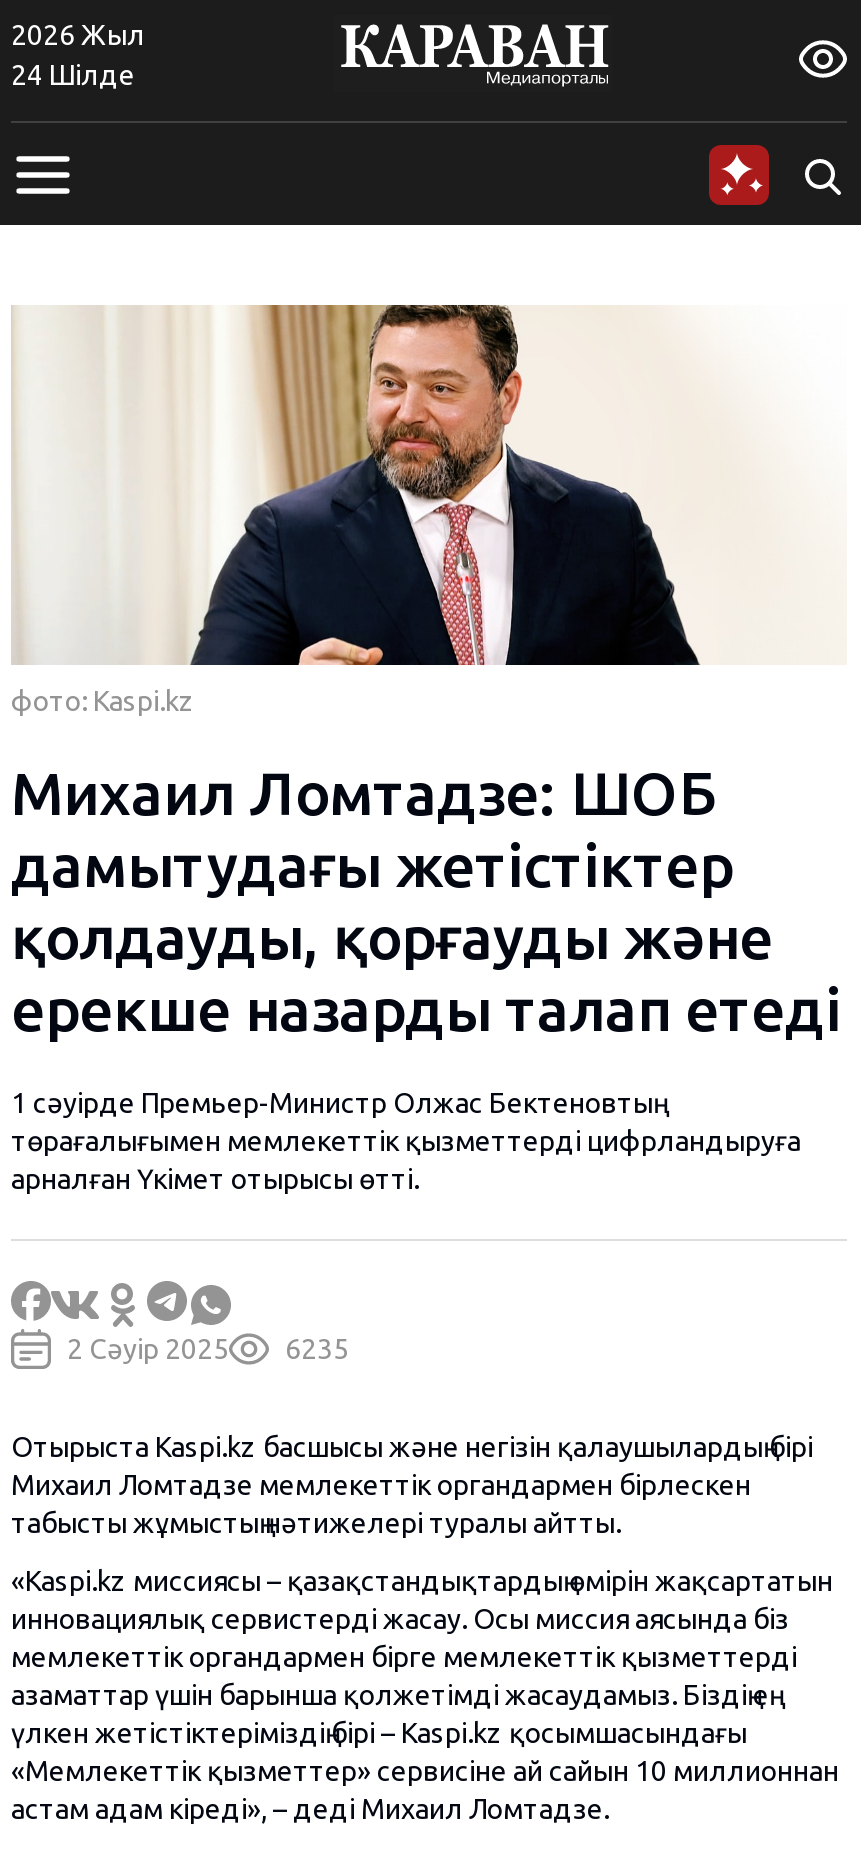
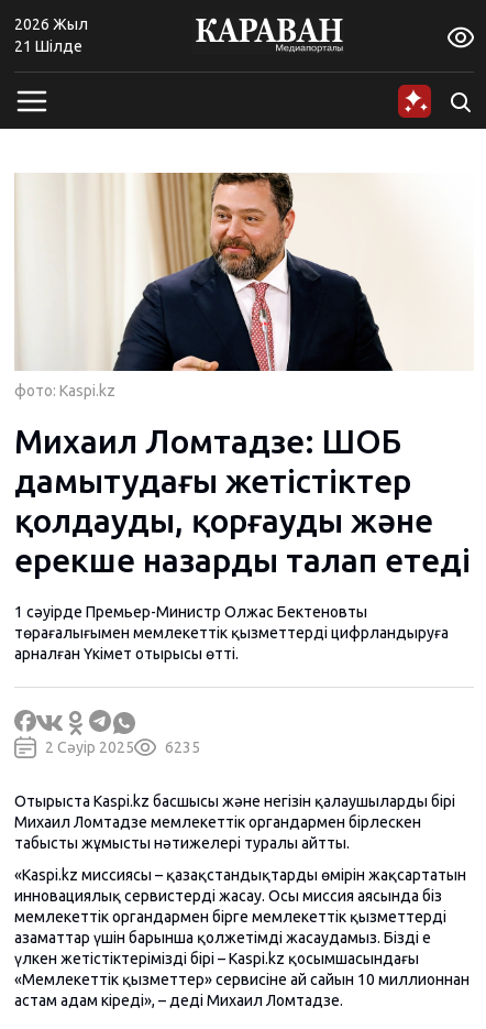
- 24 Шiлде
+ 21 Шiлде
